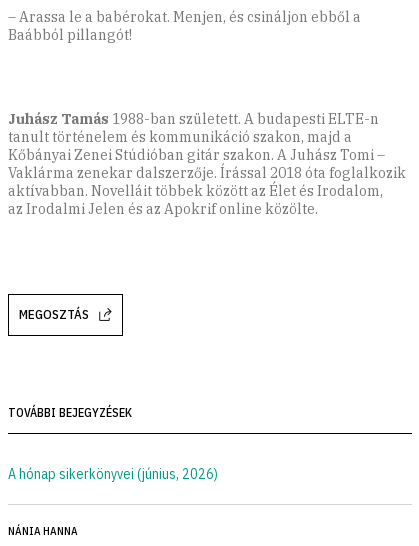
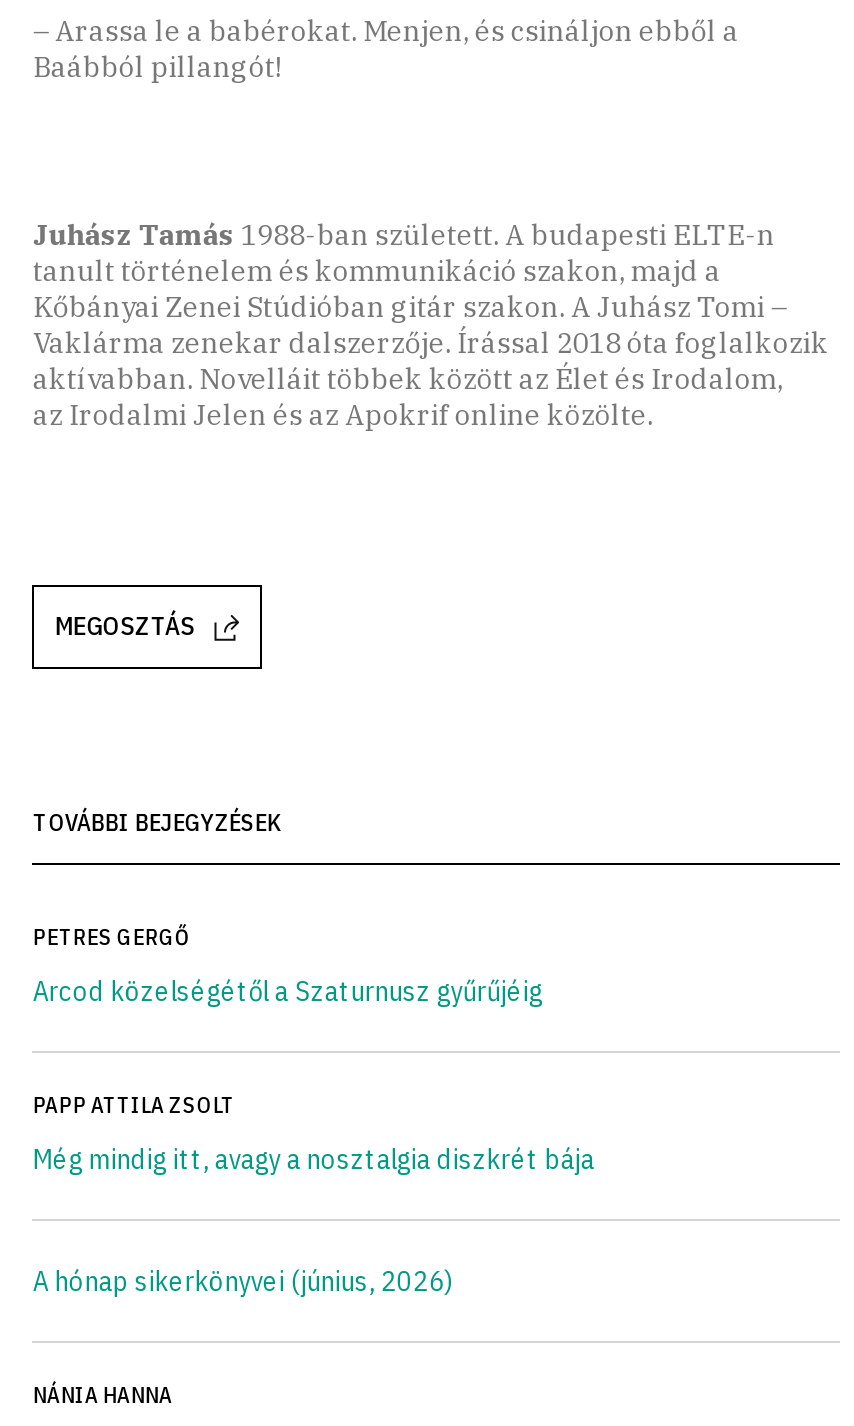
+ PETRES GERGŐ
+ Arcod közelségétől a Szaturnusz gyűrűjéig
+ PAPP ATTILA ZSOLT
+ Még mindig itt, avagy a nosztalgia diszkrét bája
